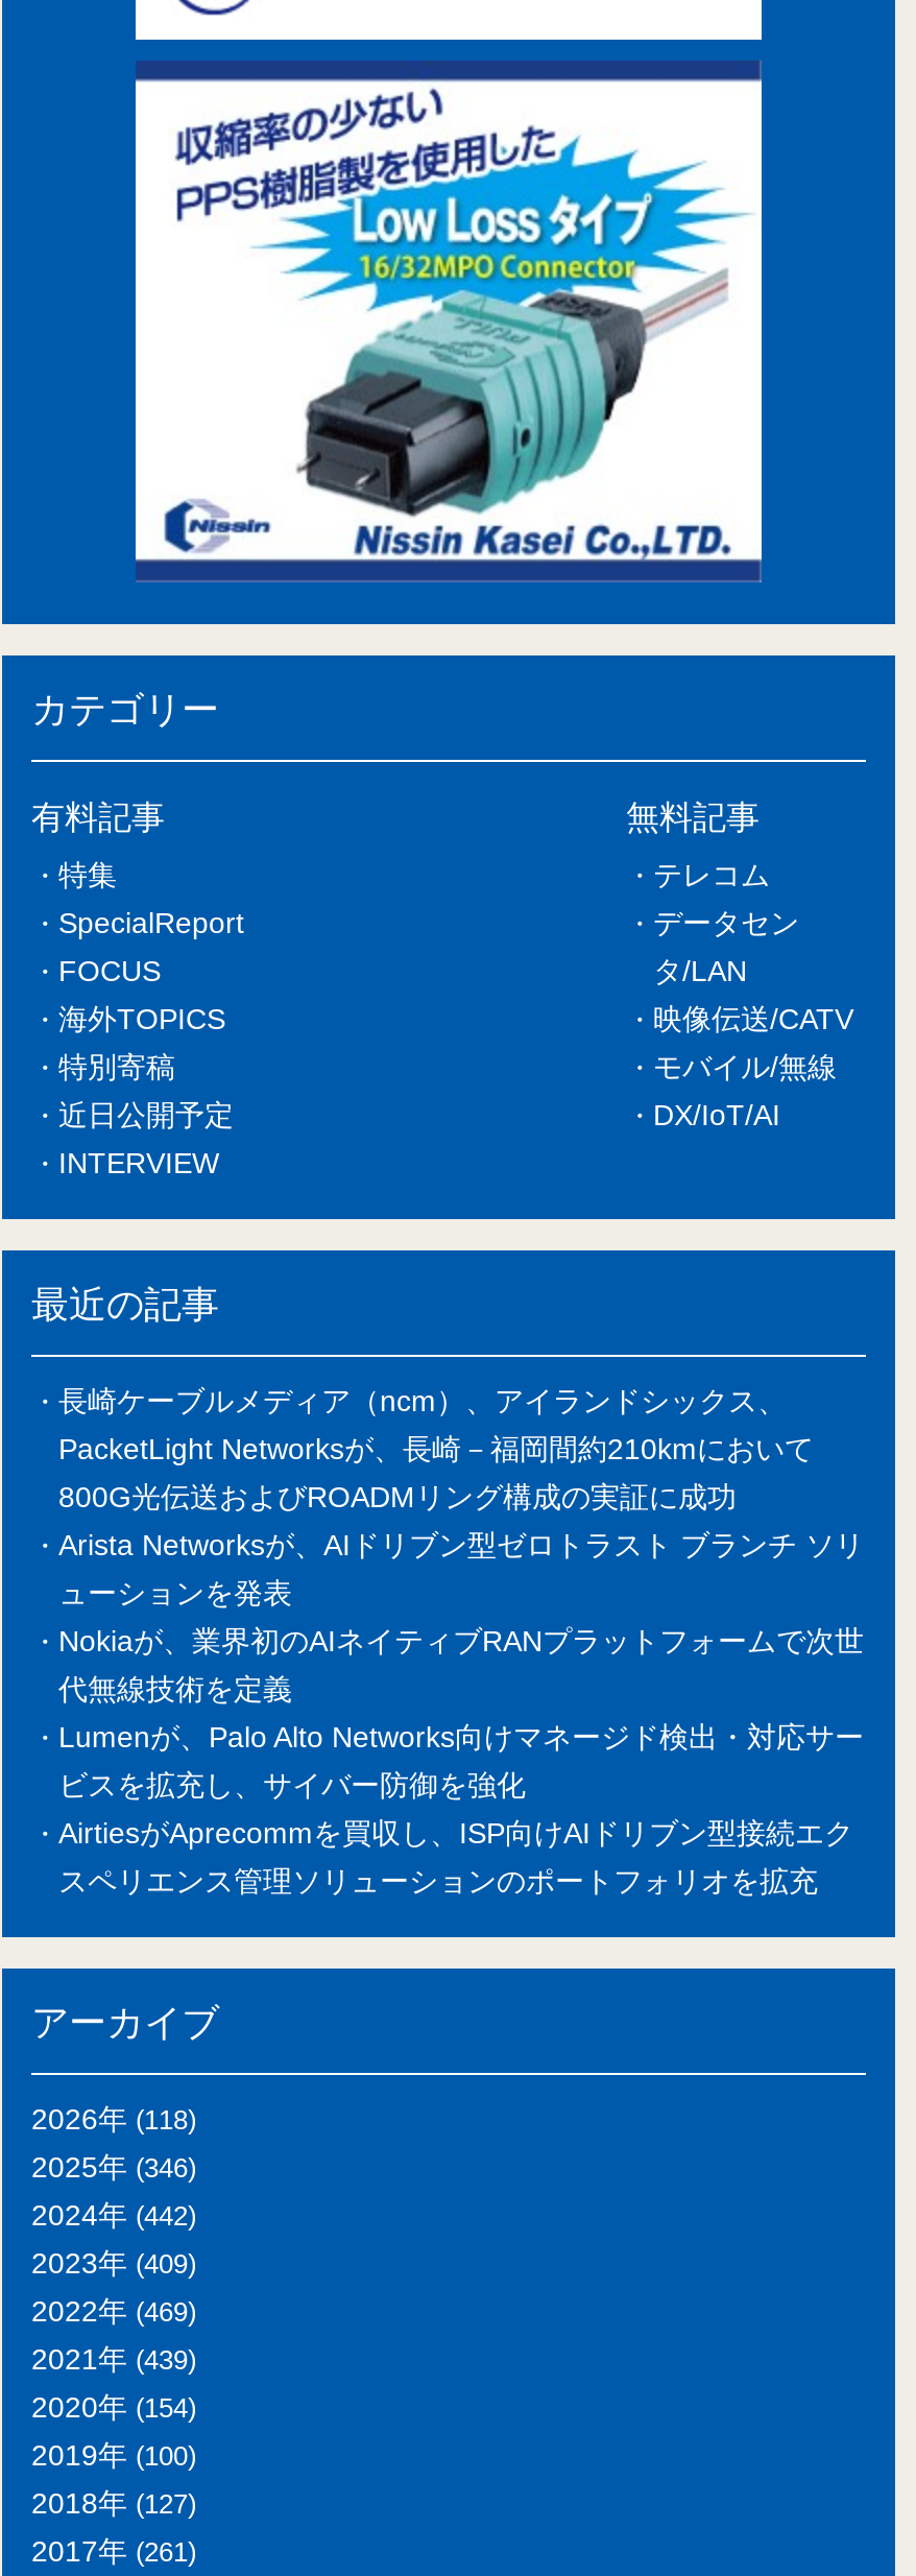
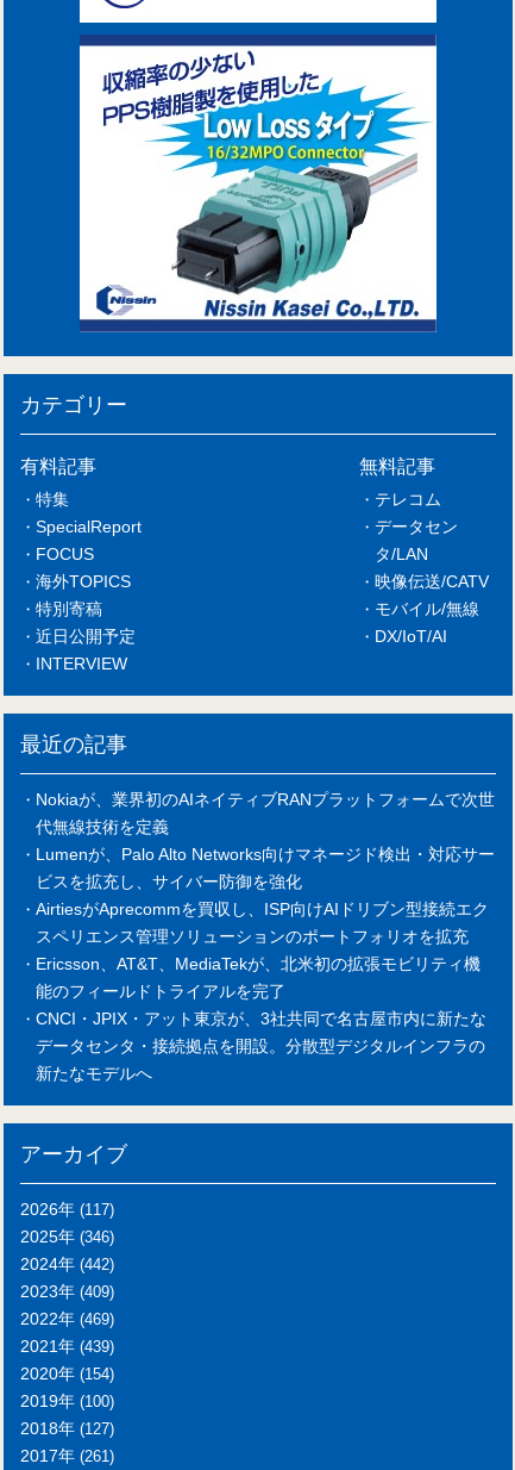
- 長崎ケーブルメディア（ncm）、アイランドシックス、
- PacketLight Networksが、長崎－福岡間約210kmにおいて
- 800G光伝送およびROADMリング構成の実証に成功
- Arista Networksが、AIドリブン型ゼロトラスト ブランチ ソリ
- ューションを発表

moved up: Nokiaが、業界初のAIネイティブRANプラットフォームで次世 | 代無線技術を定義 | Lumenが、Palo Alto Networks向けマネージド検出・対応サー | ビスを拡充し、サイバー防御を強化 | AirtiesがAprecommを買収し、ISP向けAIドリブン型接続エク | スペリエンス管理ソリューションのポートフォリオを拡充

+ Ericsson、AT&T、MediaTekが、北米初の拡張モビリティ機
+ 能のフィールドトライアルを完了
+ CNCI・JPIX・アット東京が、3社共同で名古屋市内に新たな
+ データセンタ・接続拠点を開設。分散型デジタルインフラの
+ 新たなモデルへ

- 2026年(118)
+ 2026年(117)
